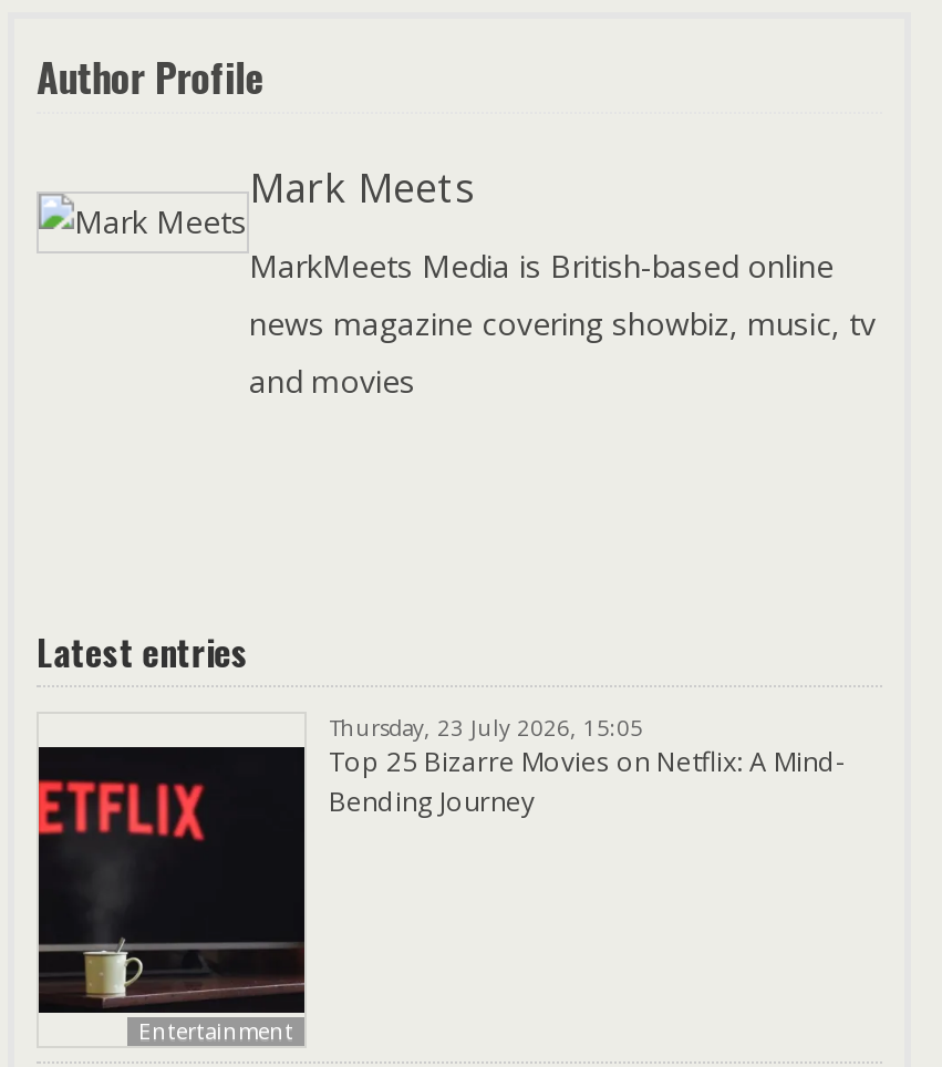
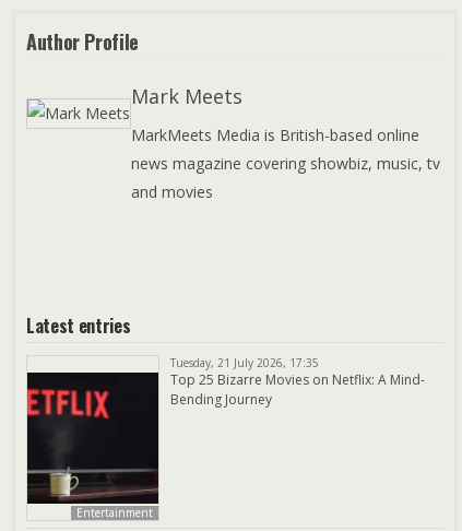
- Thursday, 23 July 2026, 15:05
+ Tuesday, 21 July 2026, 17:35
